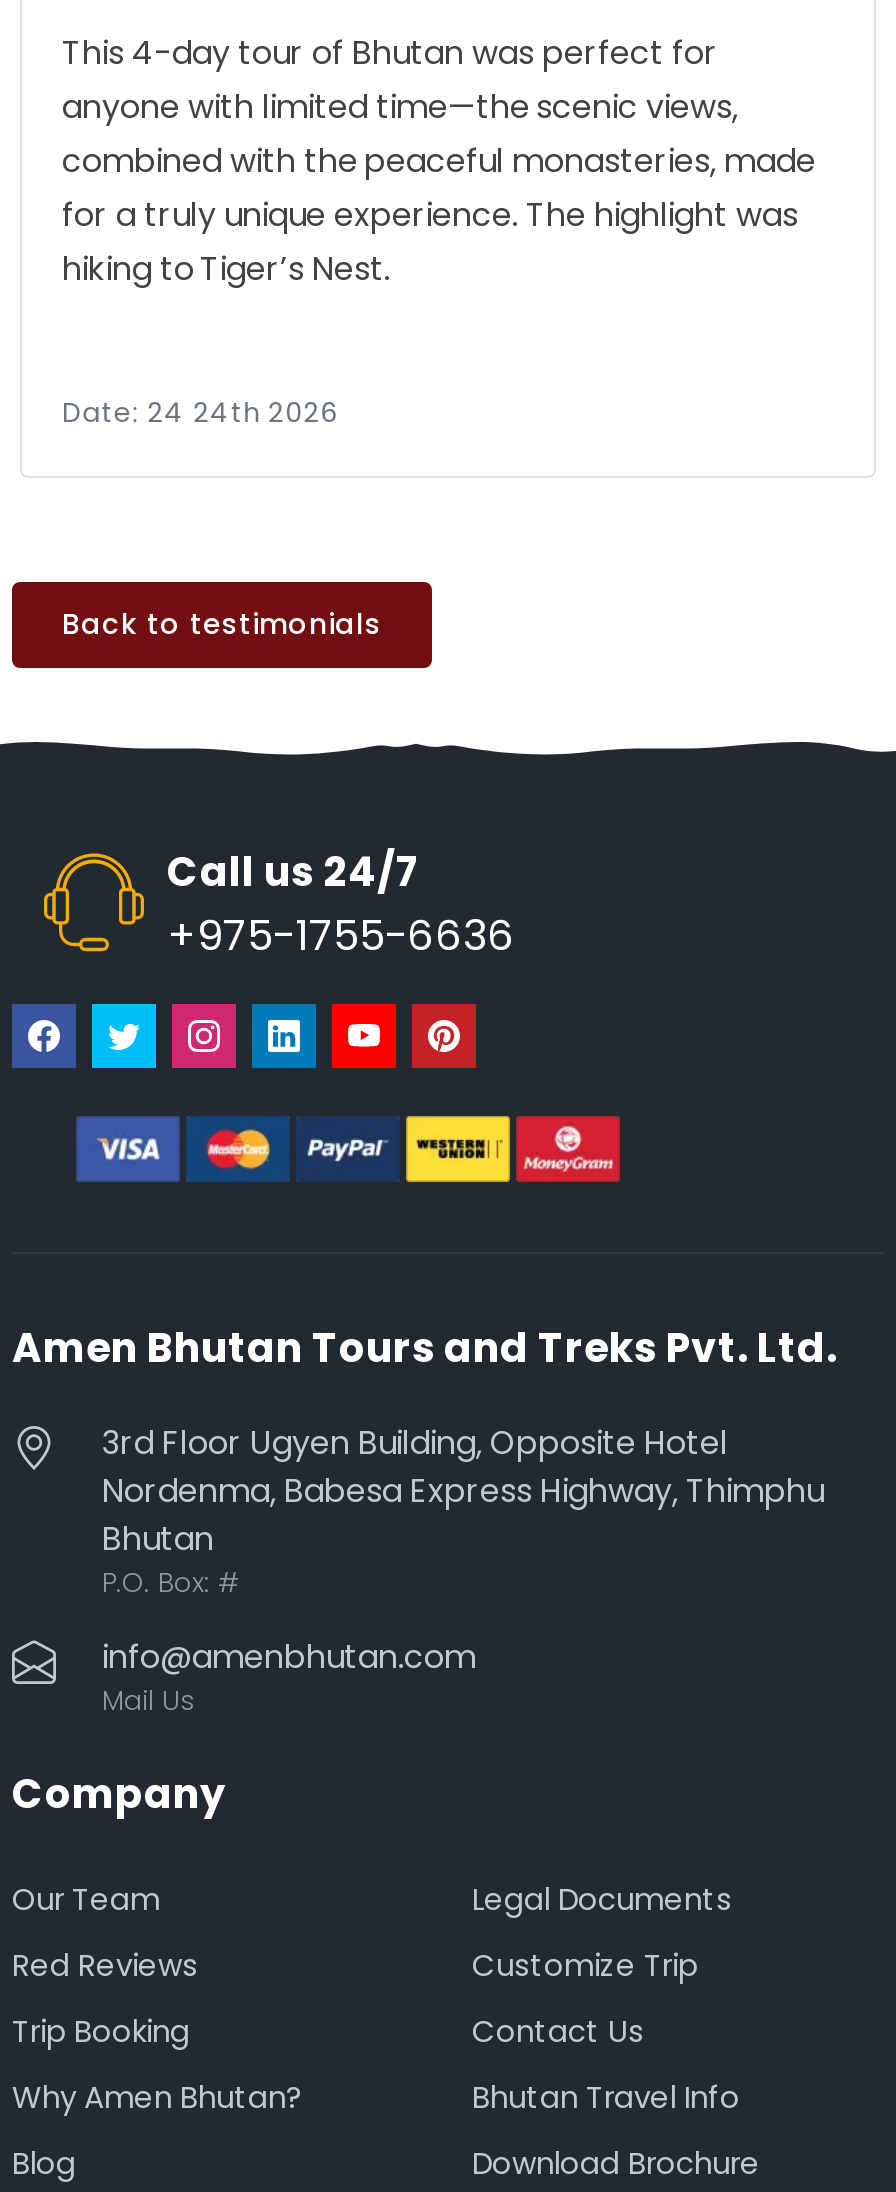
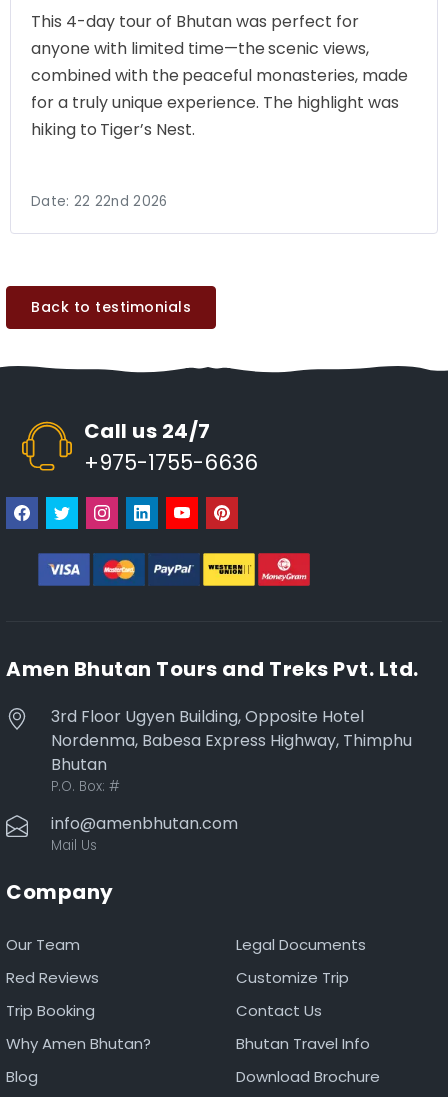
- Date: 24 24th 2026
+ Date: 22 22nd 2026
